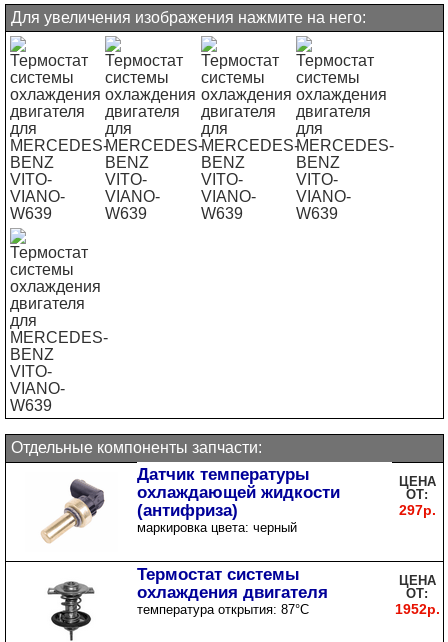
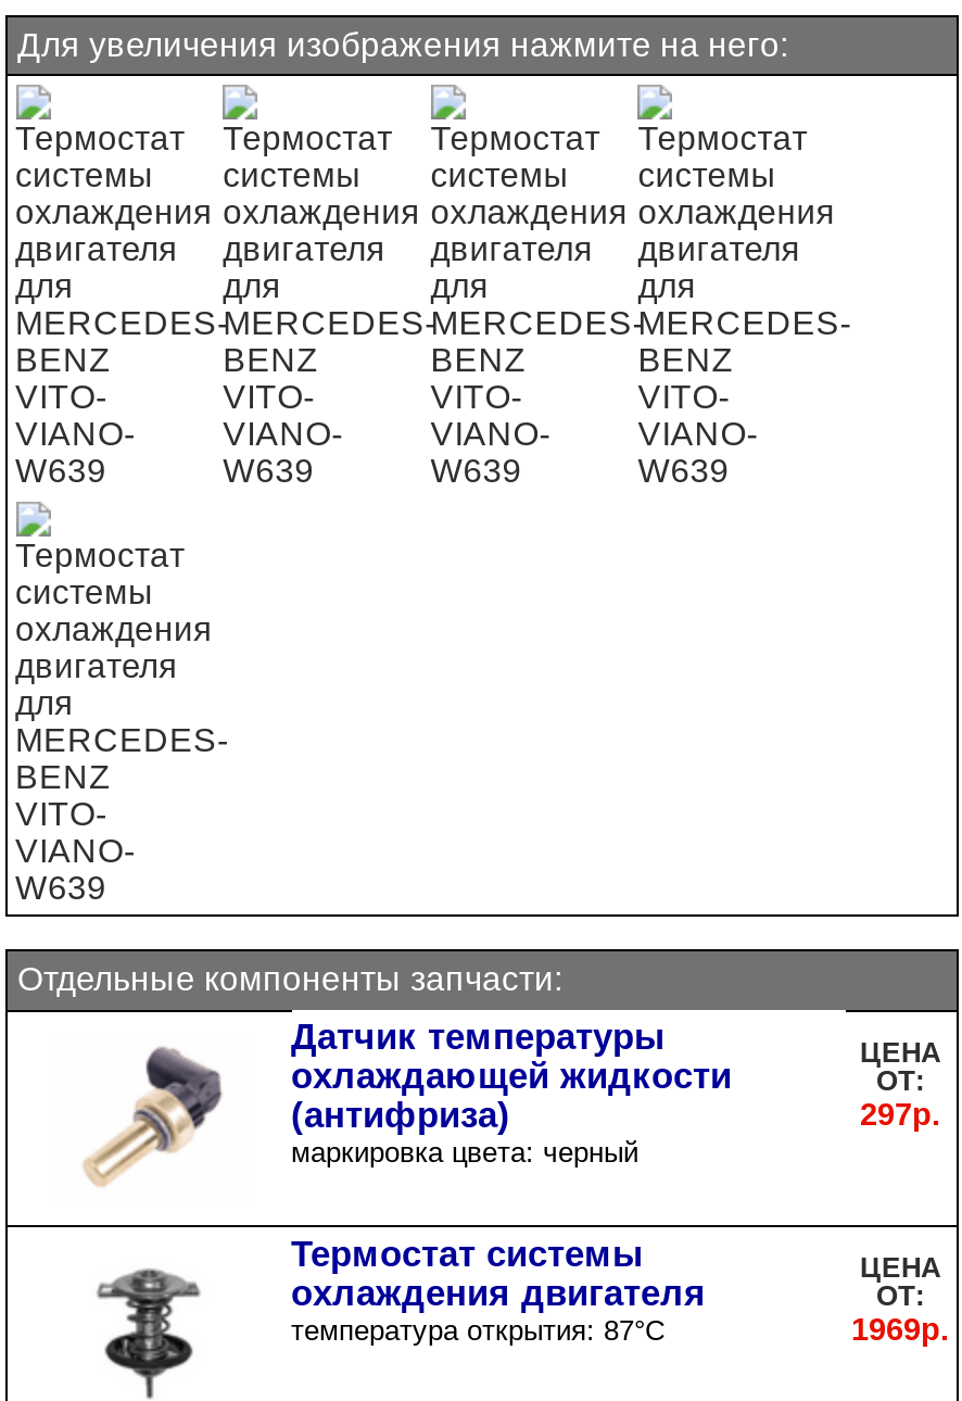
- 1952р.
+ 1969р.
